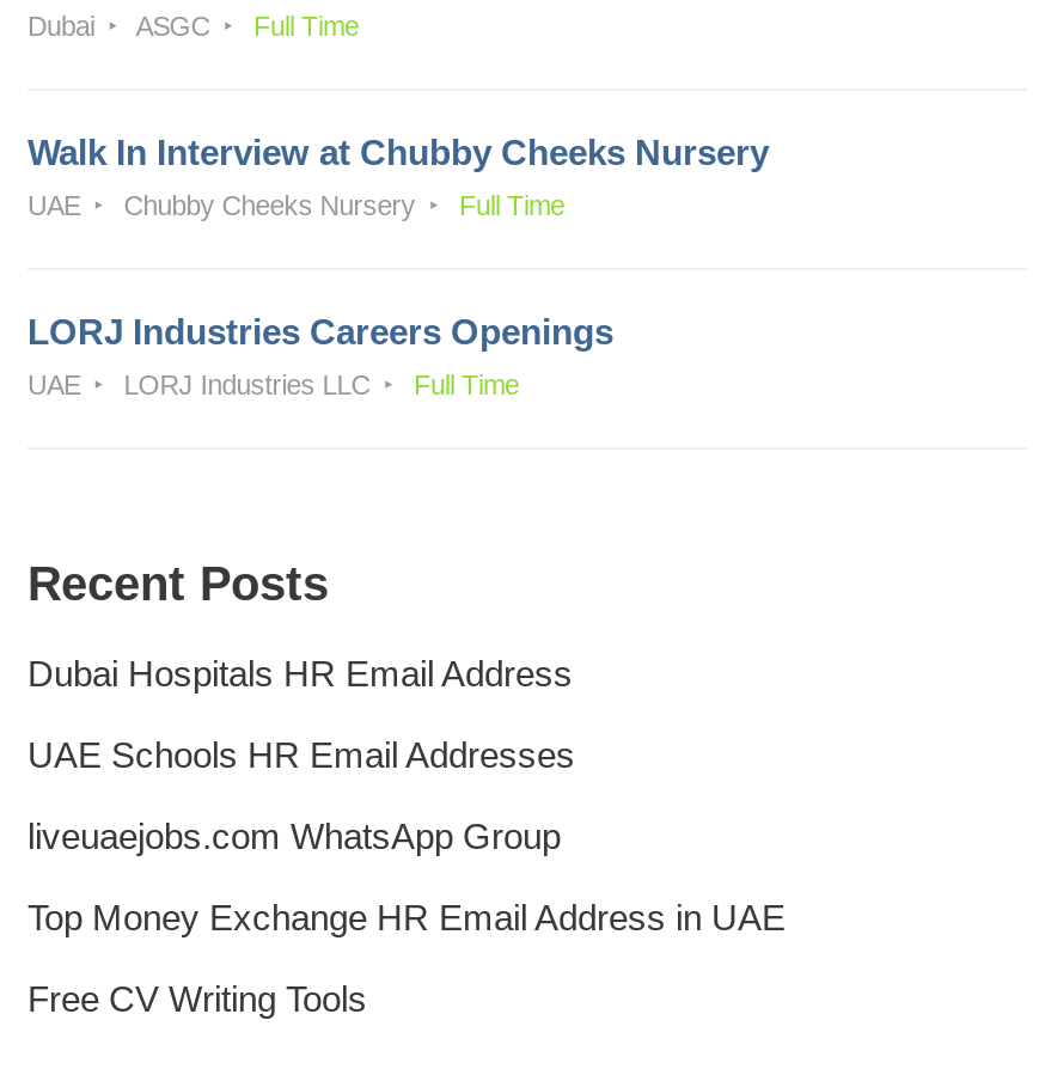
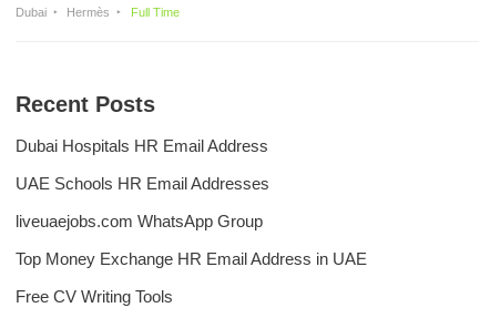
- ASGC
- Full Time
- Walk In Interview at Chubby Cheeks Nursery
- UAE
- Chubby Cheeks Nursery
- Full Time
- LORJ Industries Careers Openings
- UAE
- LORJ Industries LLC
+ Hermès
